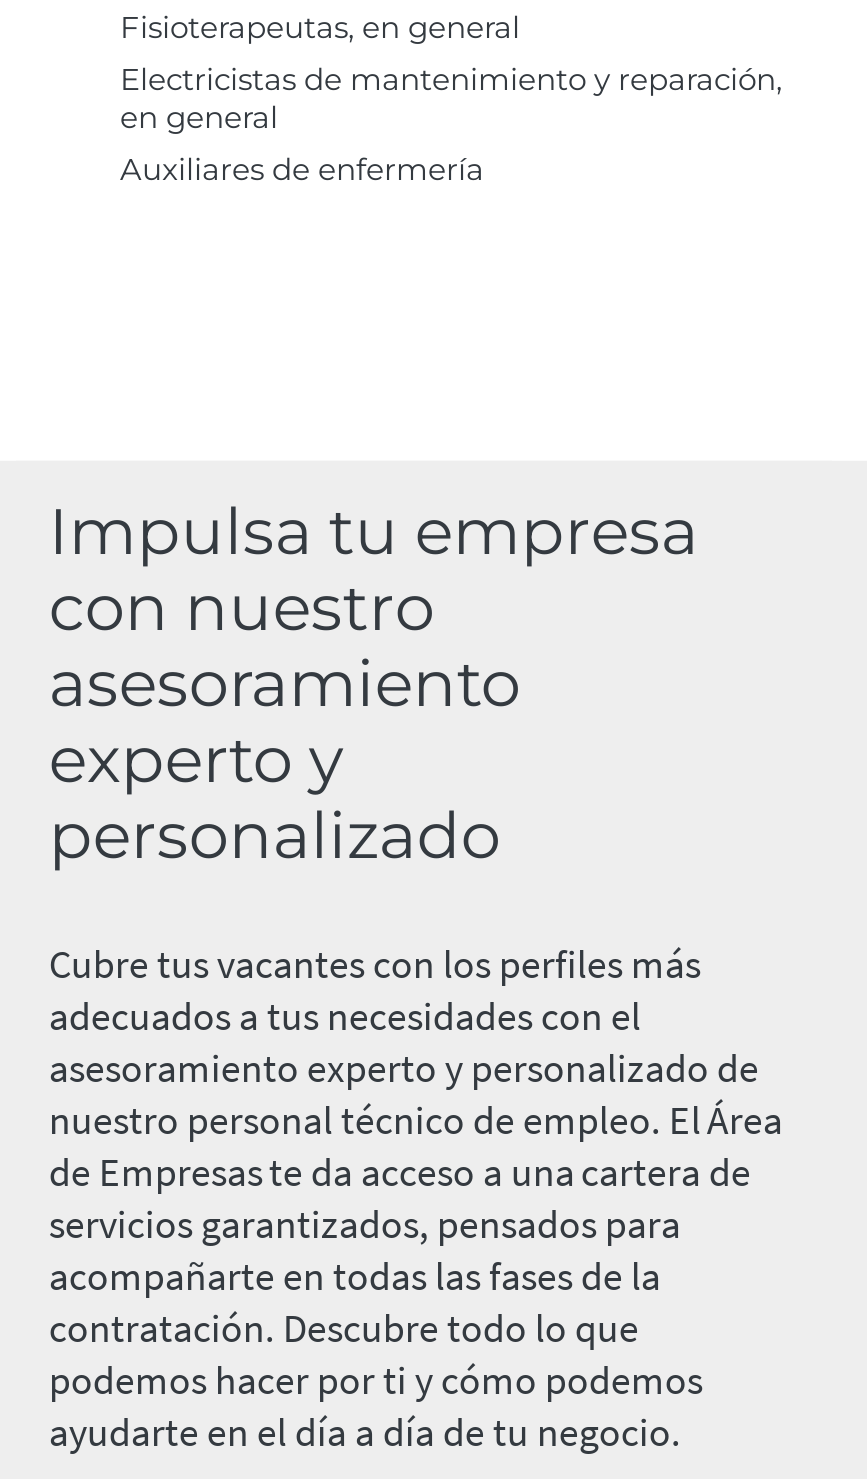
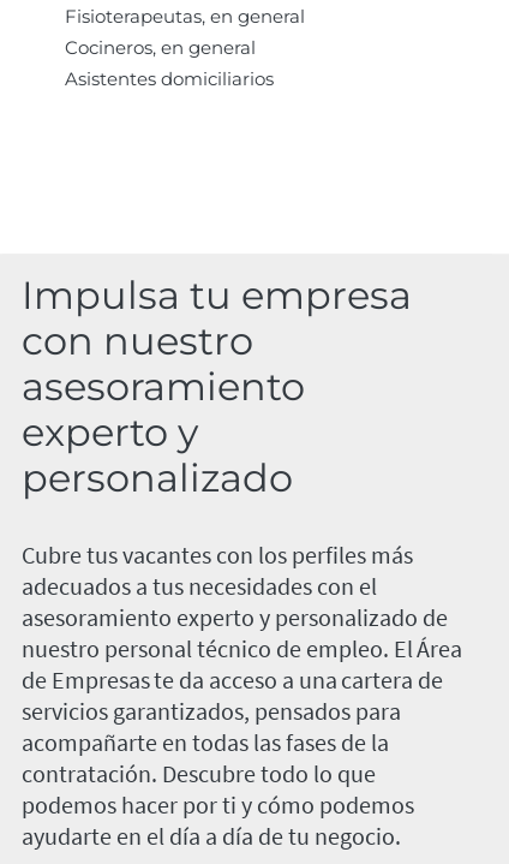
- Electricistas de mantenimiento y reparación,
- en general
- Auxiliares de enfermería
+ Cocineros, en general
+ Asistentes domiciliarios
